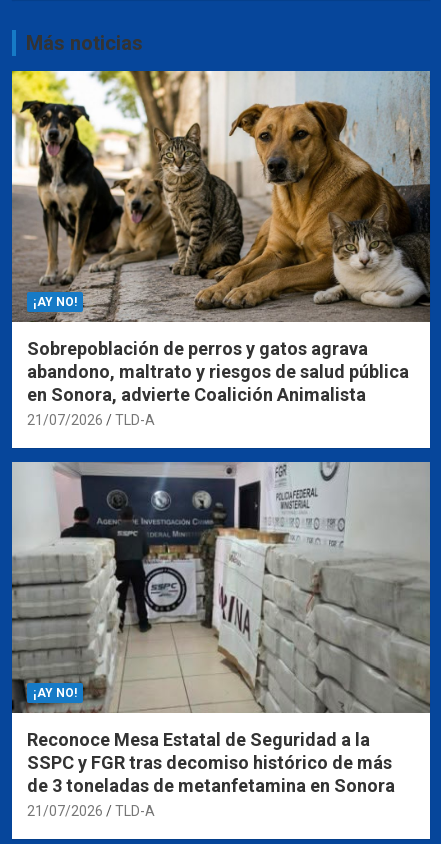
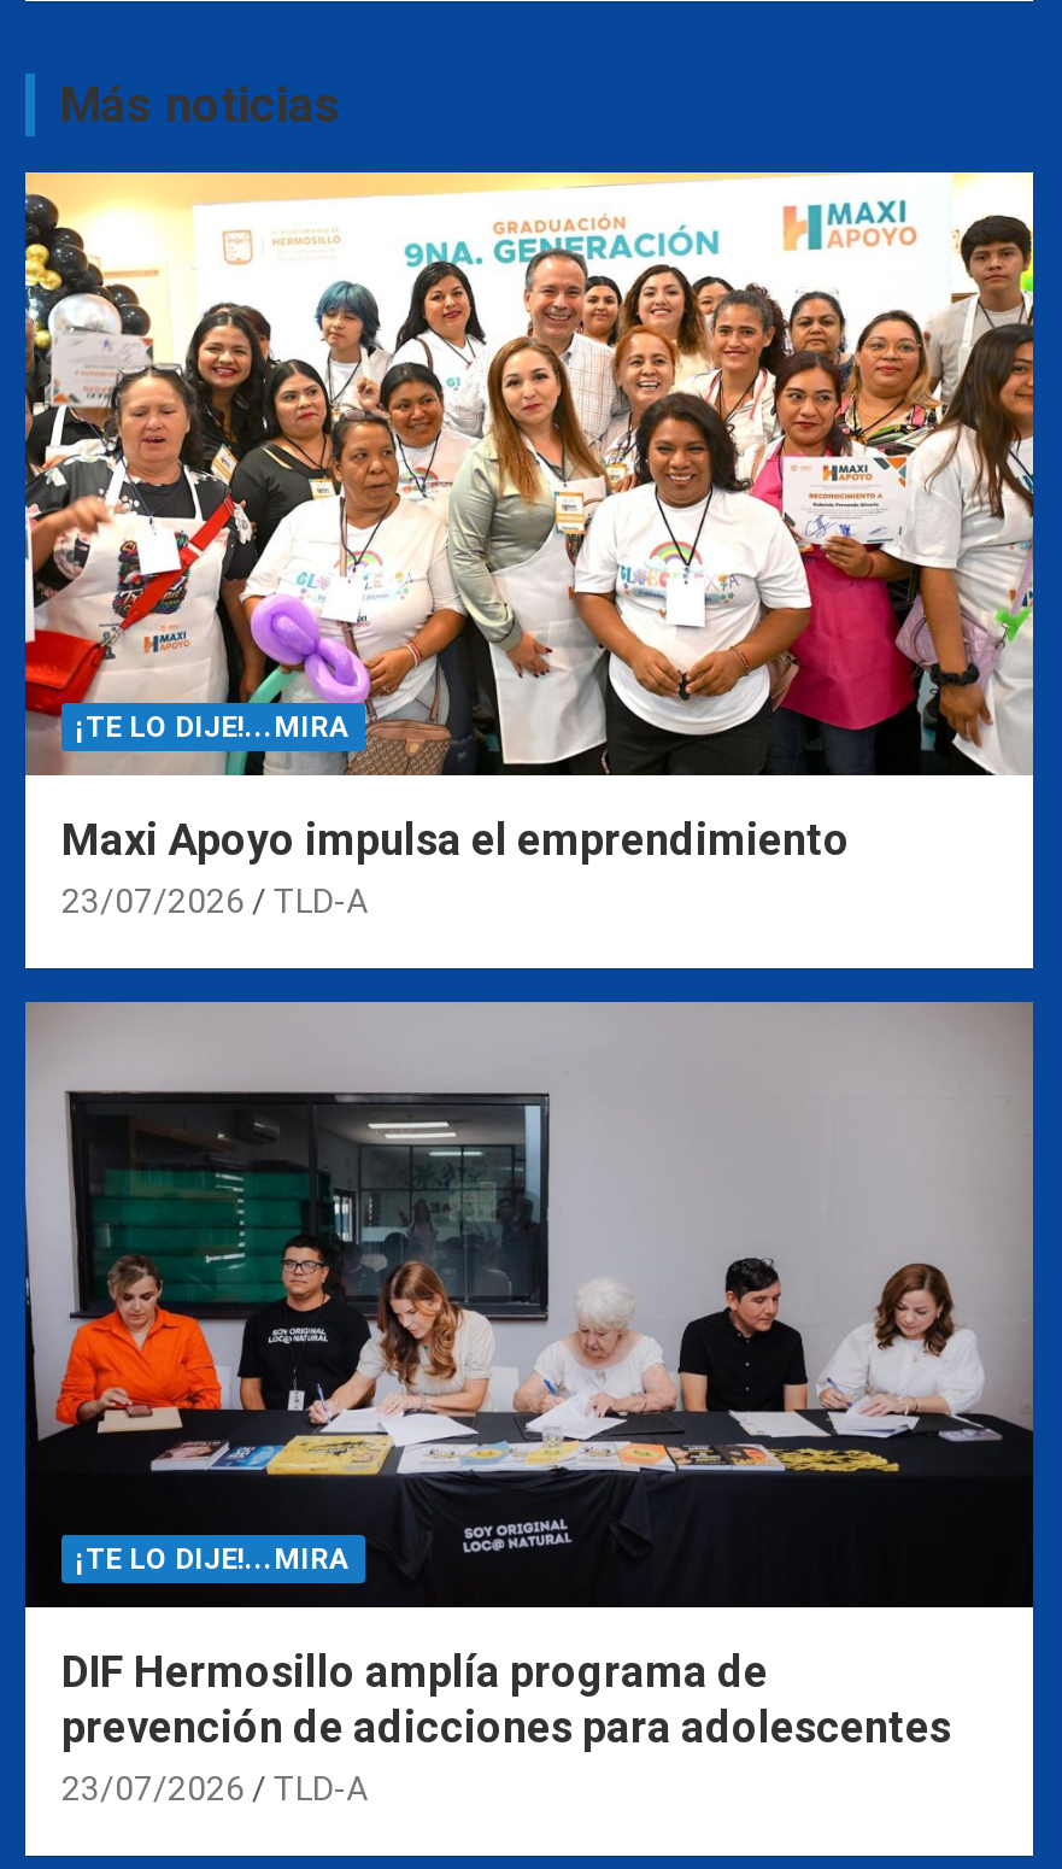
- [image]
- ¡AY NO!
+ [image]
+ ¡TE LO DIJE!...MIRA

- Sobrepoblación de perros y gatos agrava
- abandono, maltrato y riesgos de salud pública
- en Sonora, advierte Coalición Animalista
- 21/07/2026
+ Maxi Apoyo impulsa el emprendimiento
+ 23/07/2026

- [image]
- ¡AY NO!
+ [image]
+ ¡TE LO DIJE!...MIRA

- Reconoce Mesa Estatal de Seguridad a la
- SSPC y FGR tras decomiso histórico de más
- de 3 toneladas de metanfetamina en Sonora
- 21/07/2026
+ DIF Hermosillo amplía programa de
+ prevención de adicciones para adolescentes
+ 23/07/2026
